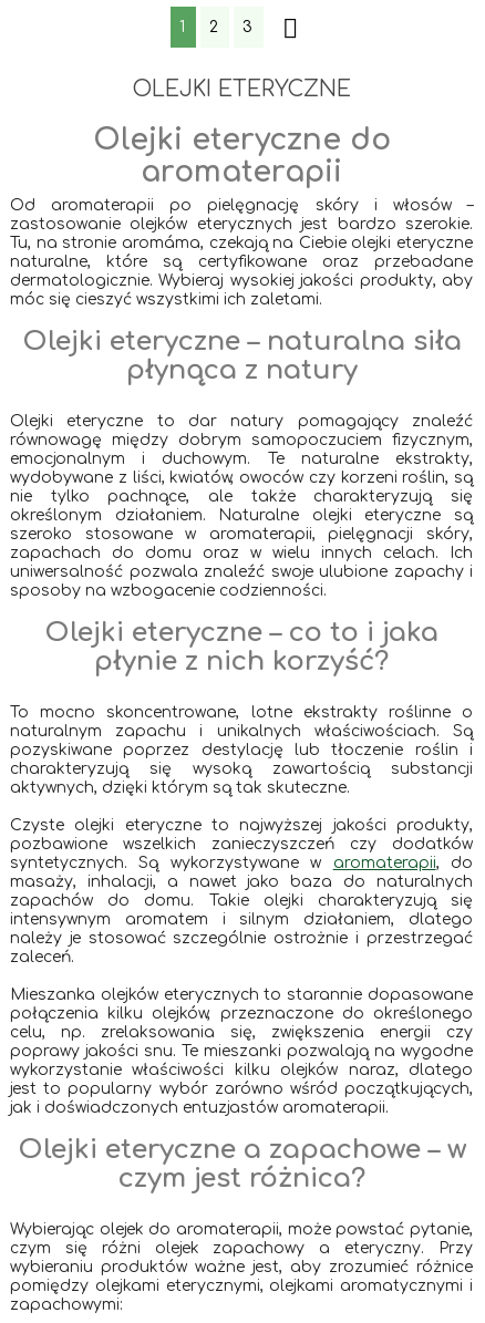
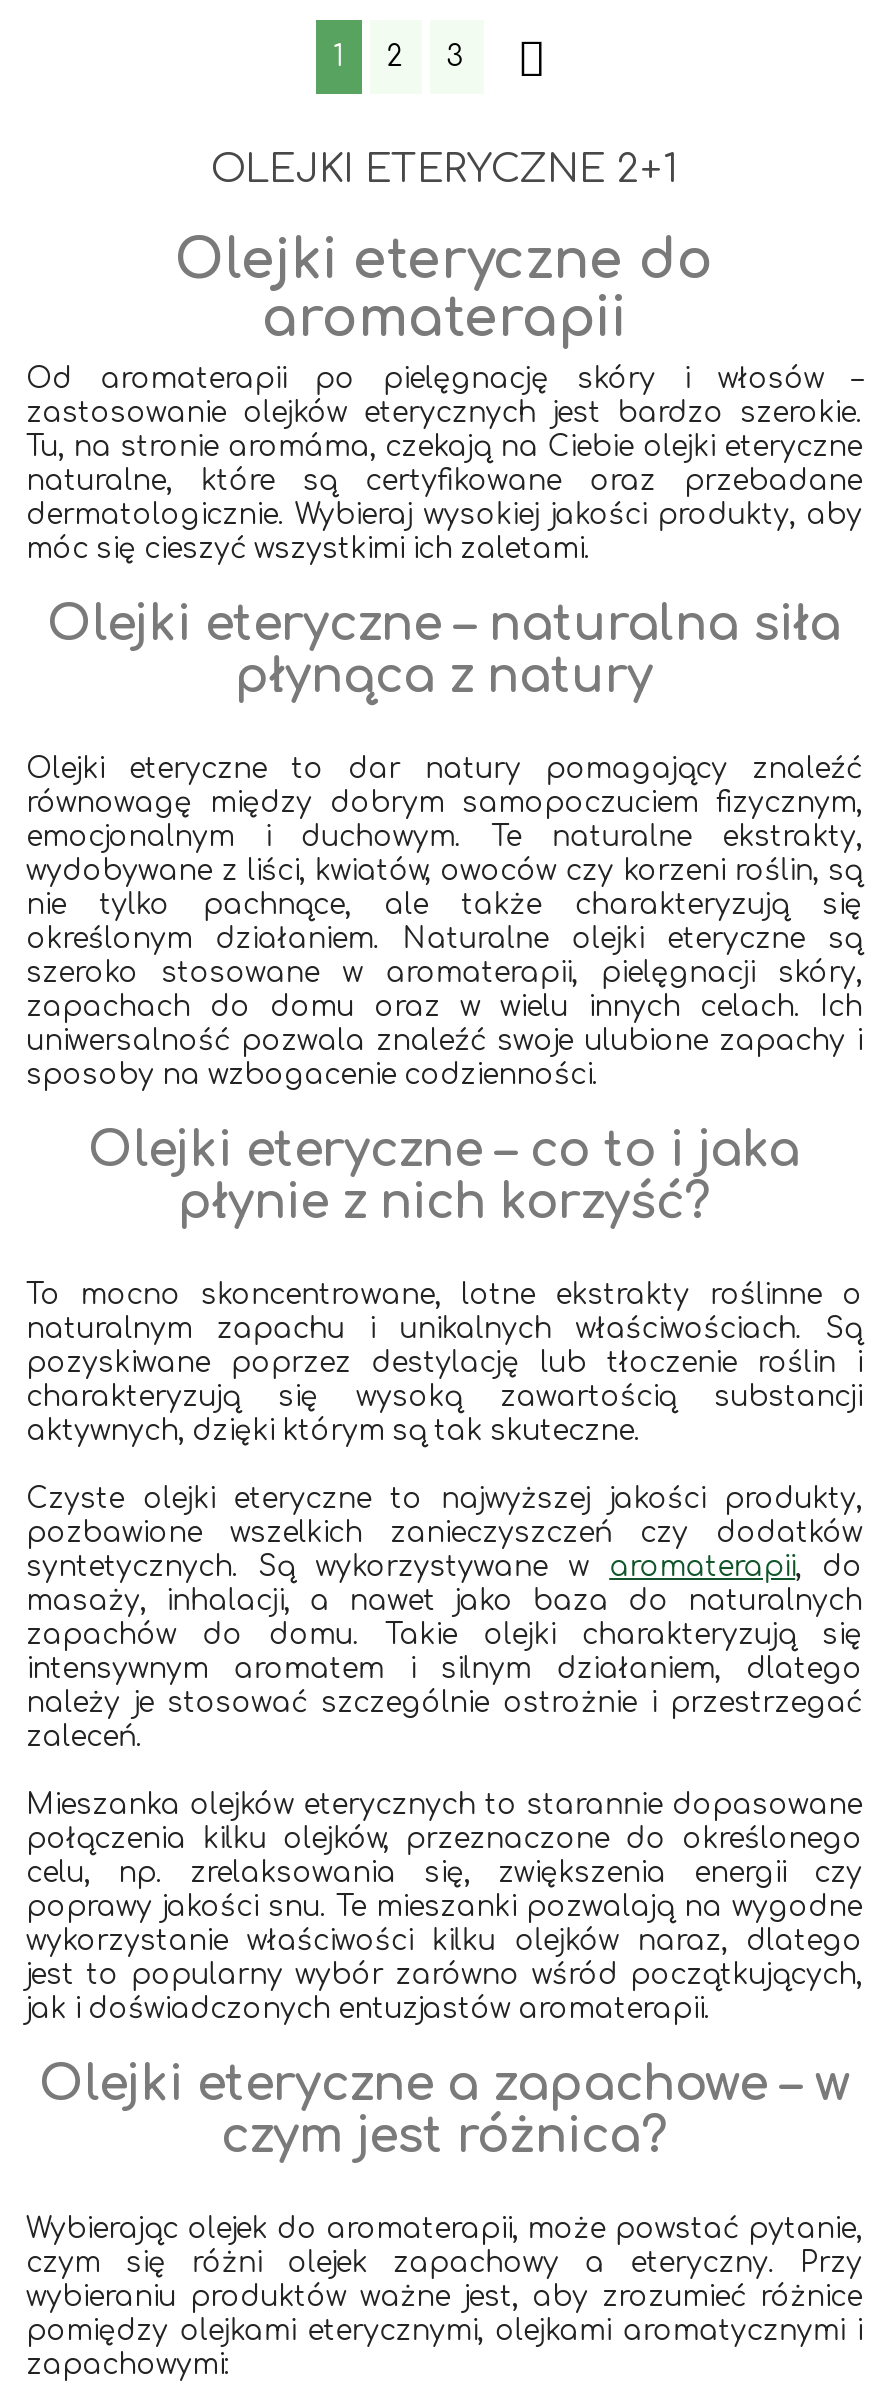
- OLEJKI ETERYCZNE
+ OLEJKI ETERYCZNE 2+1
